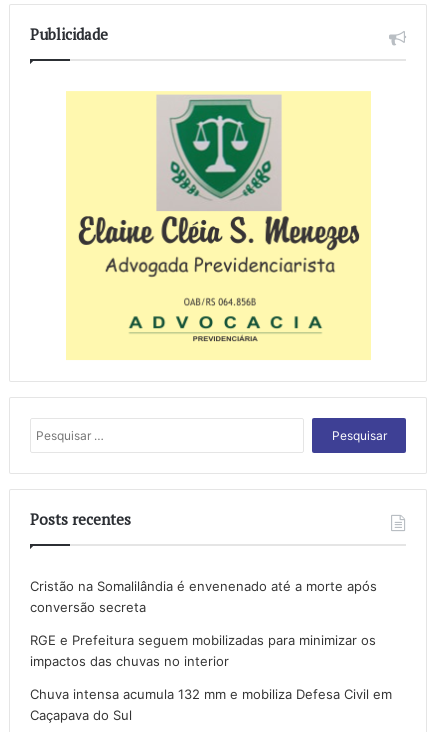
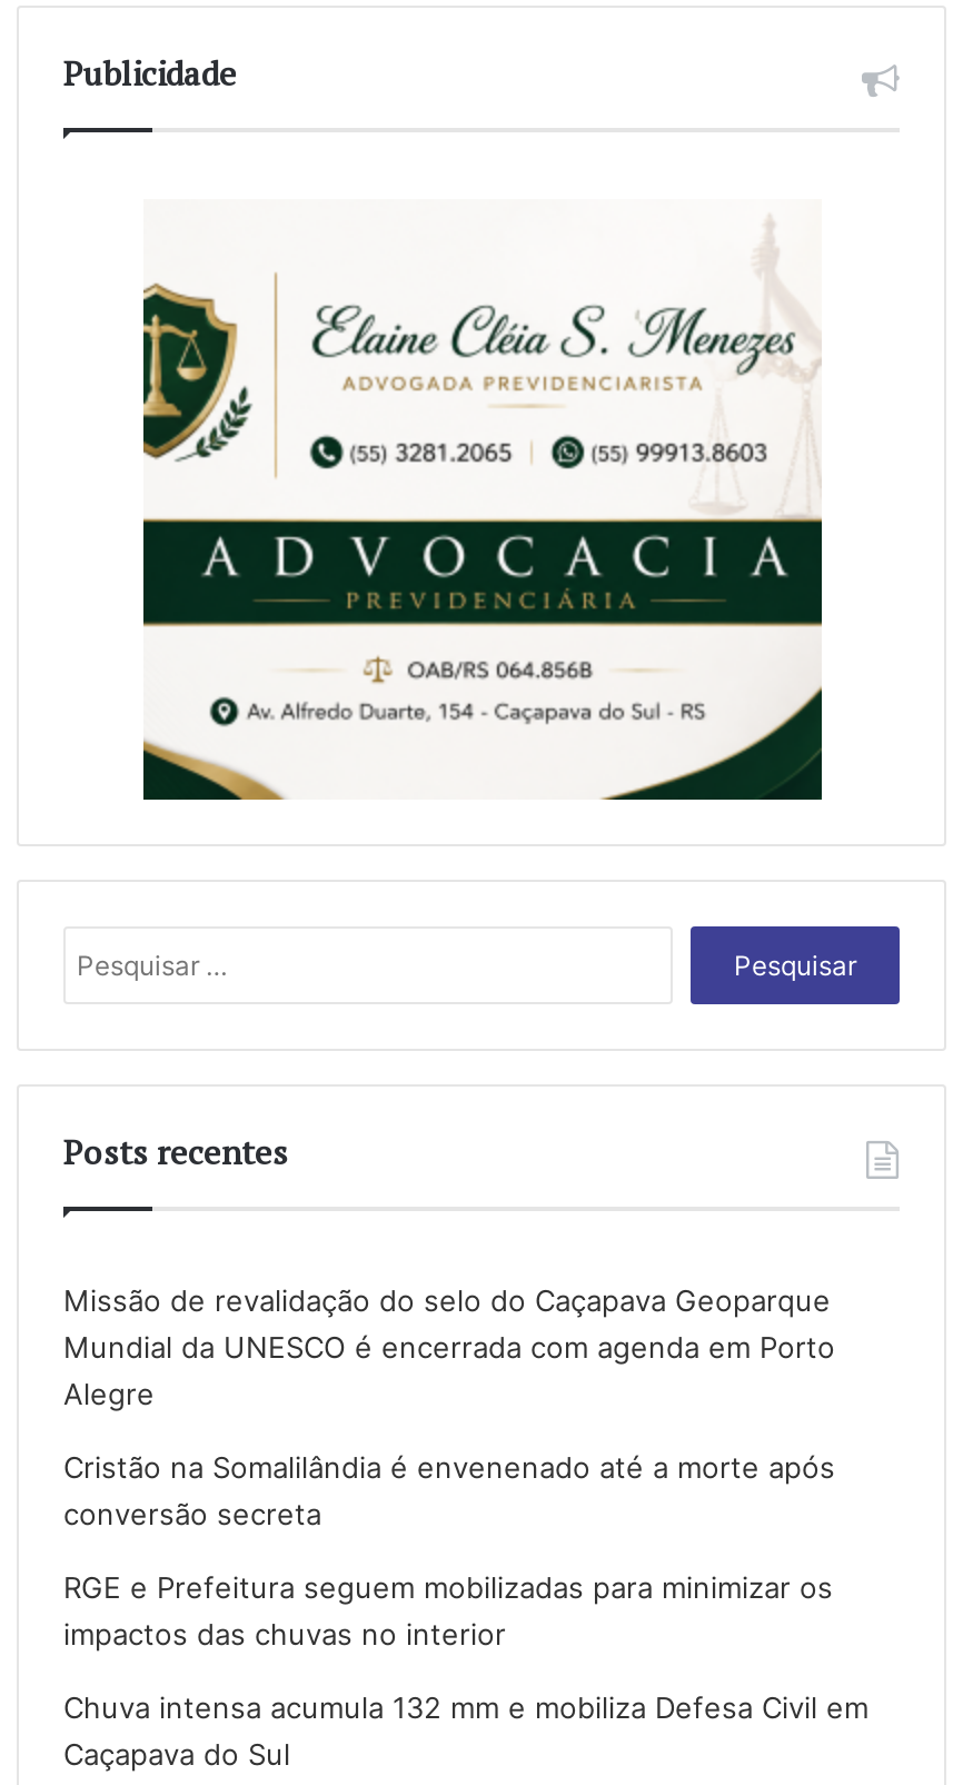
- [image]
+ [image]

+ Missão de revalidação do selo do Caçapava Geoparque
+ Mundial da UNESCO é encerrada com agenda em Porto
+ Alegre
